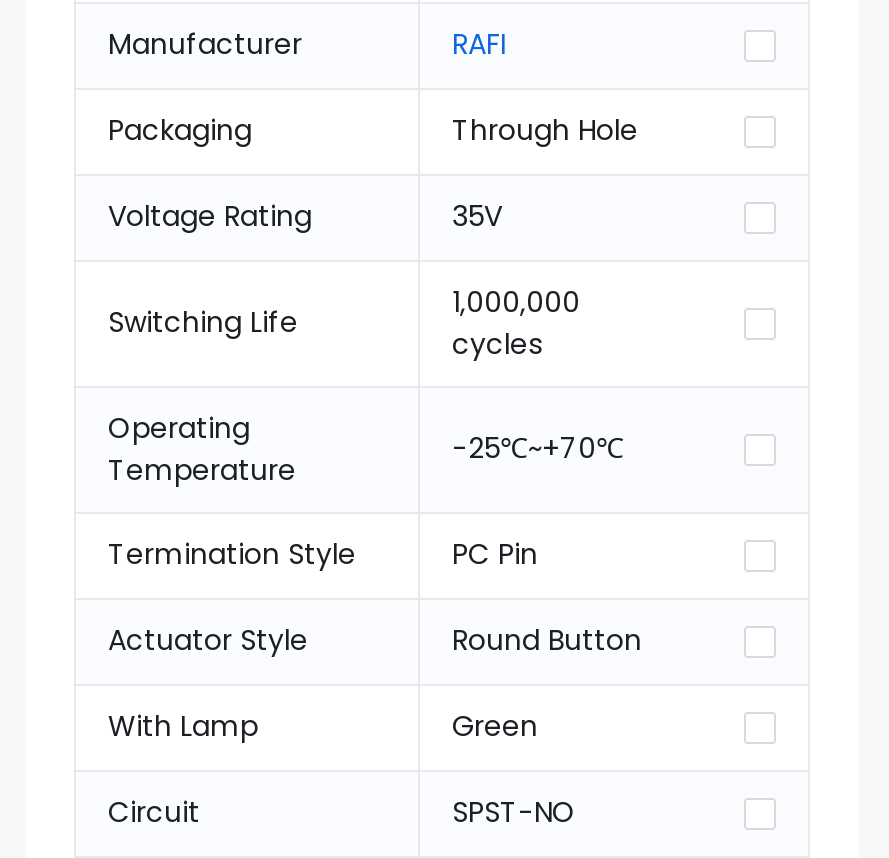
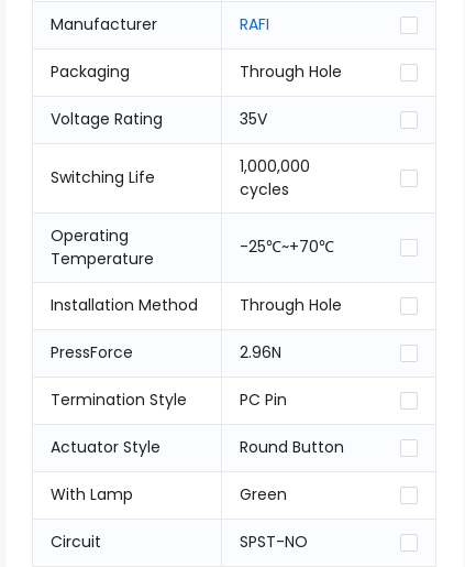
+ Installation Method
+ Through Hole
+ PressForce
+ 2.96N
